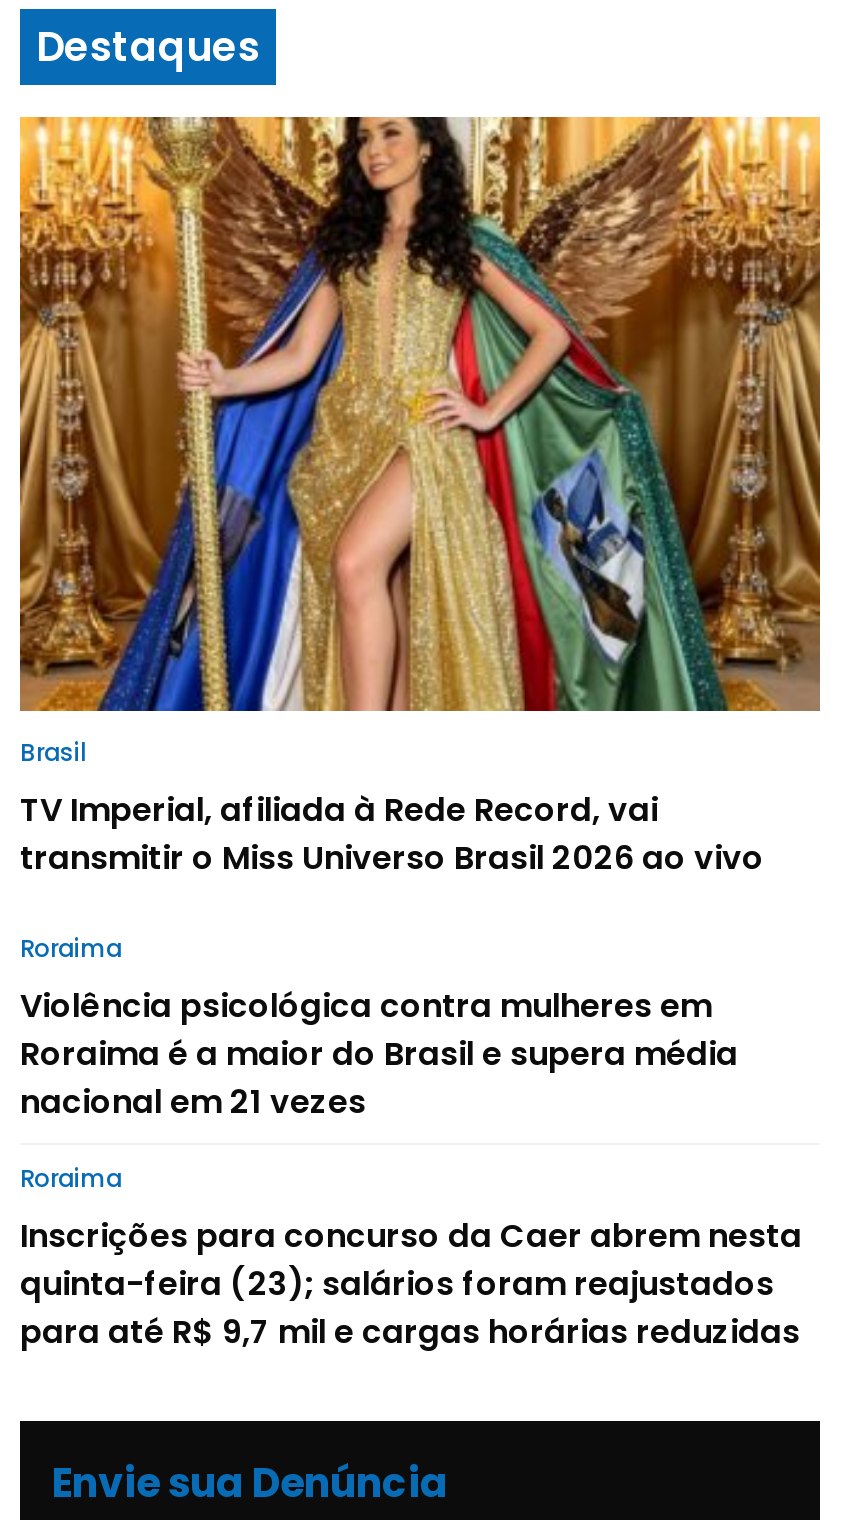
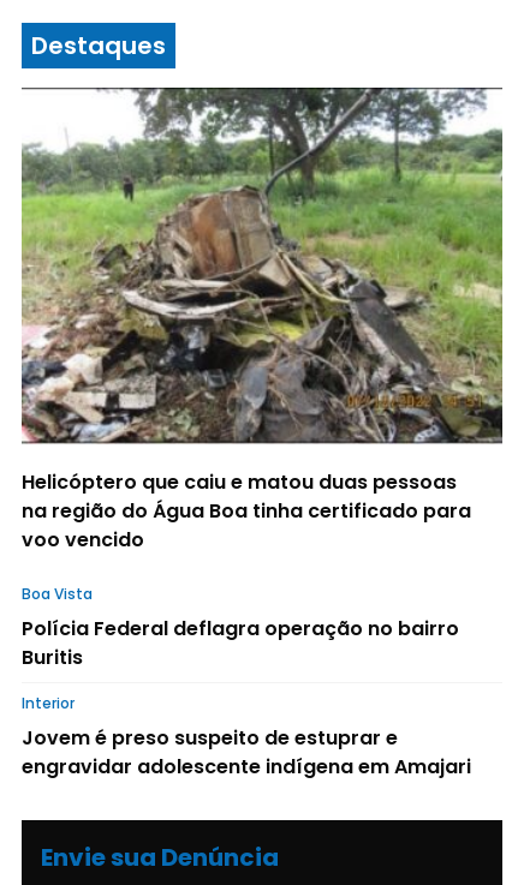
- [image]
- Brasil
- TV Imperial, afiliada à Rede Record, vai
- transmitir o Miss Universo Brasil 2026 ao vivo
+ [image]
+ Helicóptero que caiu e matou duas pessoas
+ na região do Água Boa tinha certificado para
+ voo vencido

- Roraima
- Violência psicológica contra mulheres em
- Roraima é a maior do Brasil e supera média
- nacional em 21 vezes
+ Boa Vista
+ Polícia Federal deflagra operação no bairro
+ Buritis

- Roraima
- Inscrições para concurso da Caer abrem nesta
- quinta-feira (23); salários foram reajustados
- para até R$ 9,7 mil e cargas horárias reduzidas
+ Interior
+ Jovem é preso suspeito de estuprar e
+ engravidar adolescente indígena em Amajari
